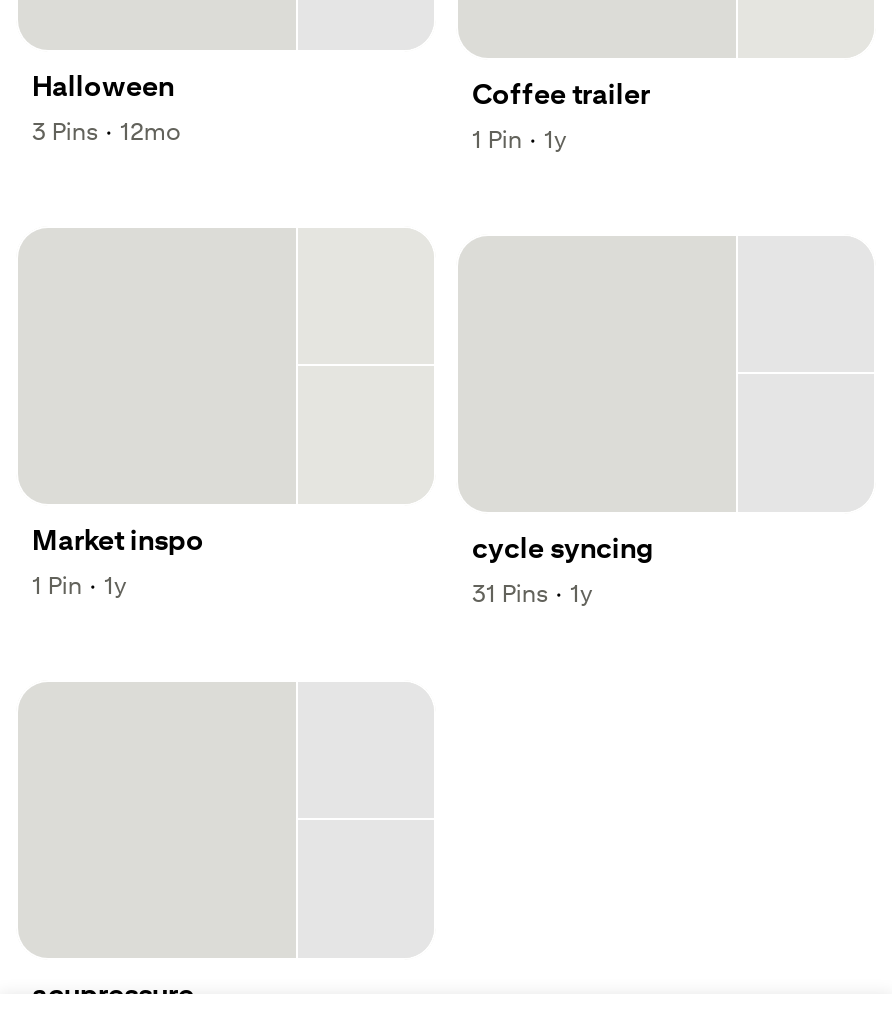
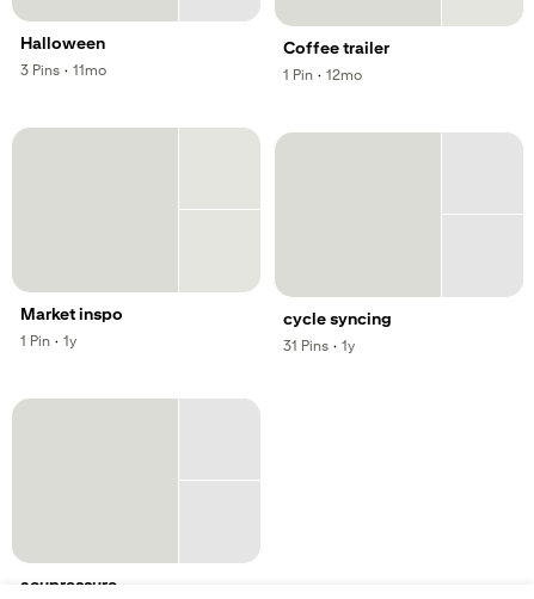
- ,3 Pins · , 12mo
+ ,3 Pins · , 11mo

- ,1 Pin · , 1y
+ ,1 Pin · , 12mo
